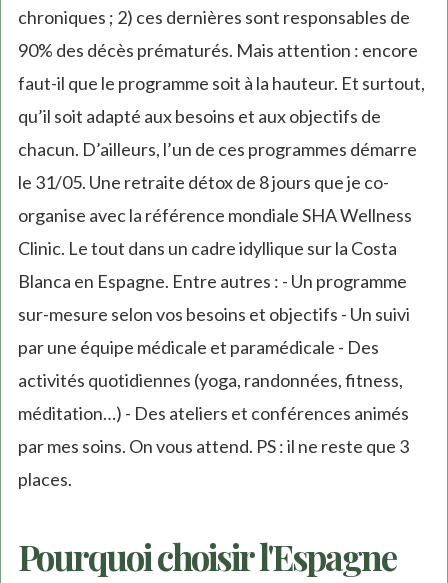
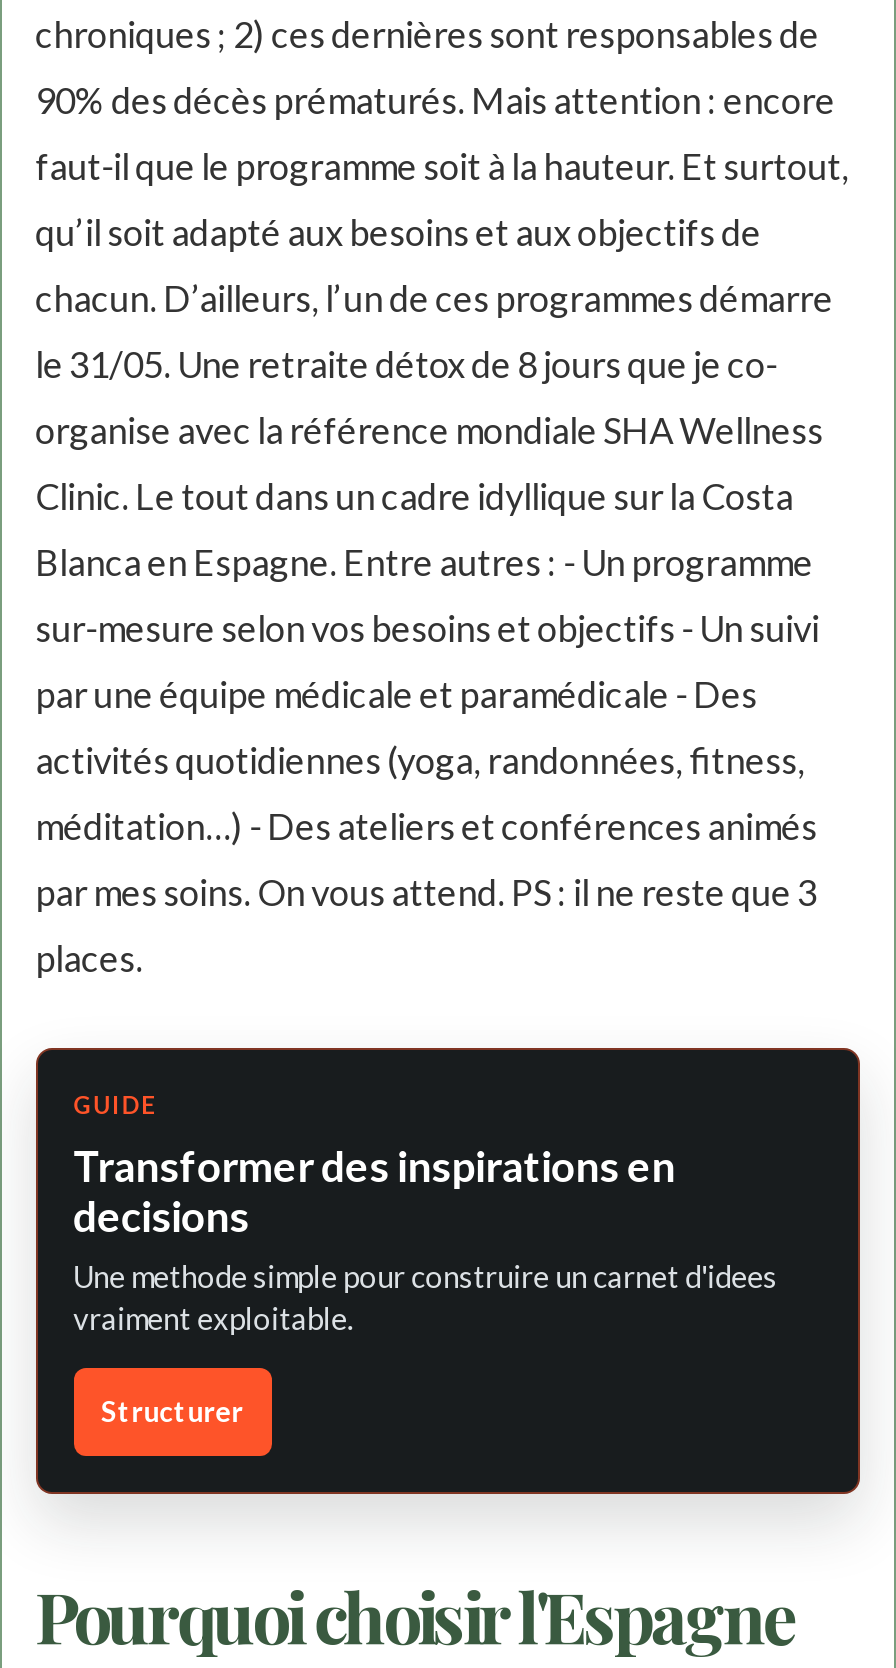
+ [image]
+ GUIDE
+ Transformer des inspirations en
+ decisions
+ Une methode simple pour construire un carnet d'idees
+ vraiment exploitable.
+ Structurer
